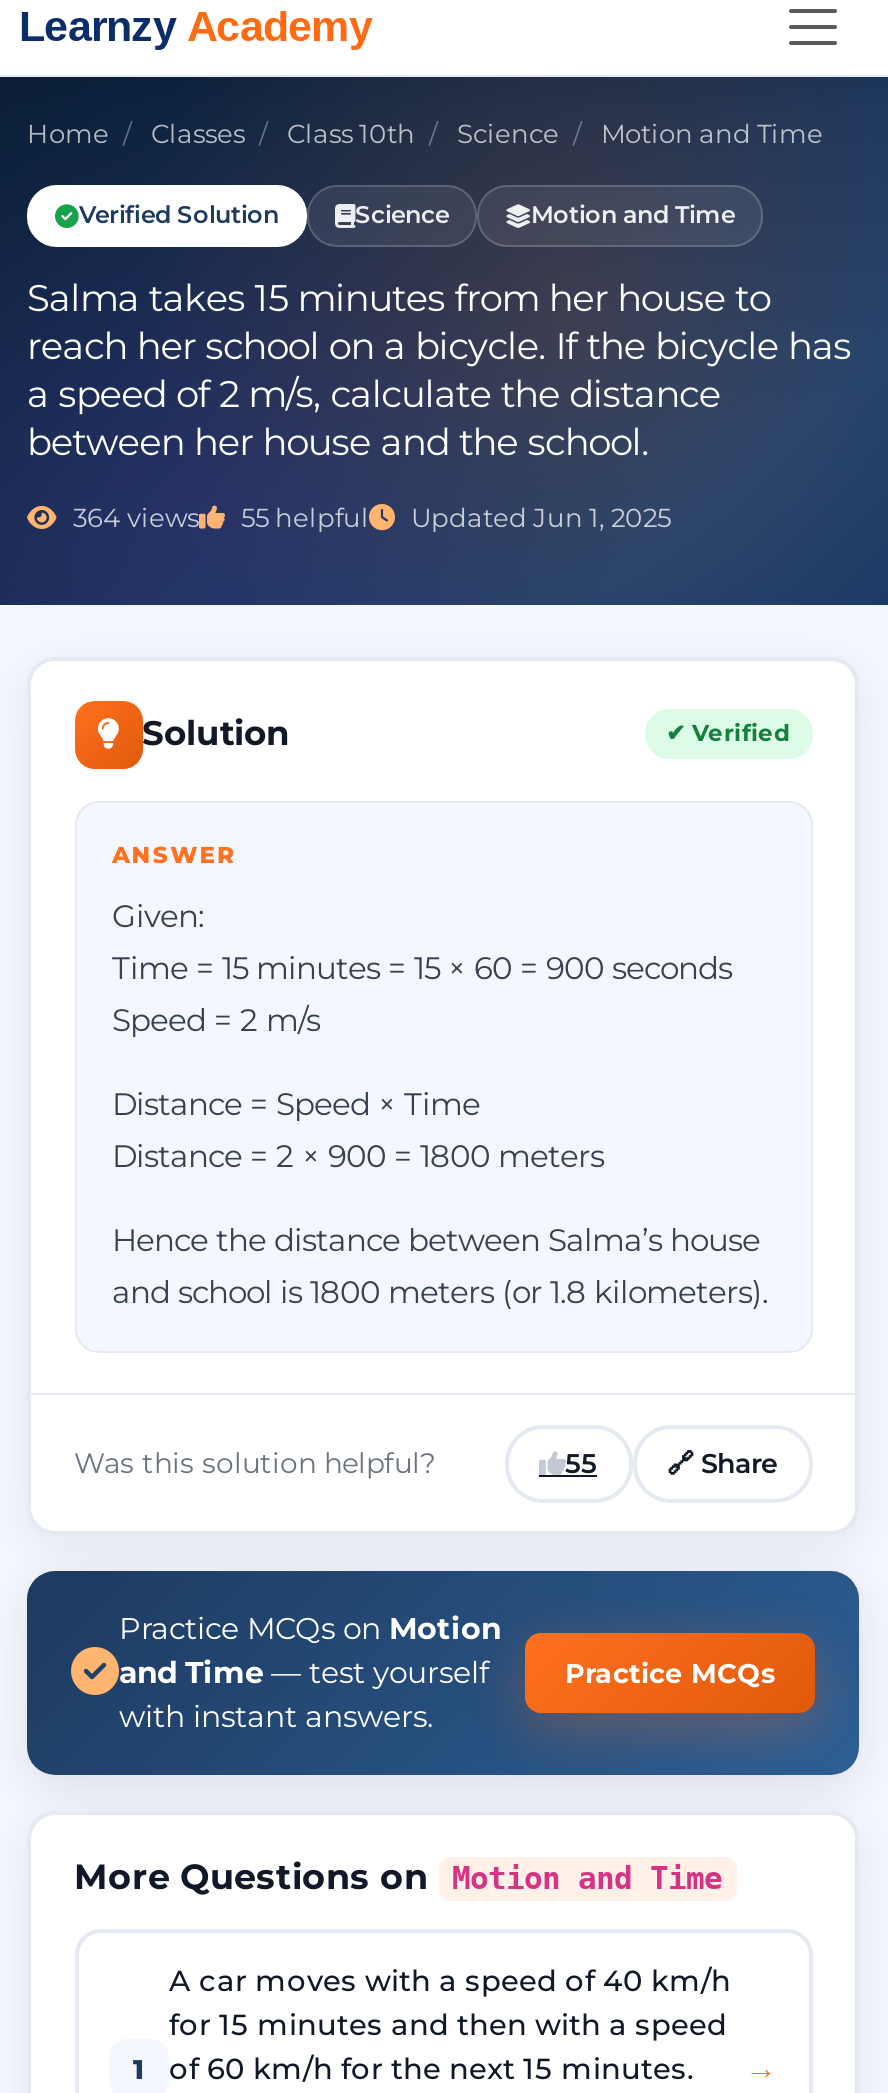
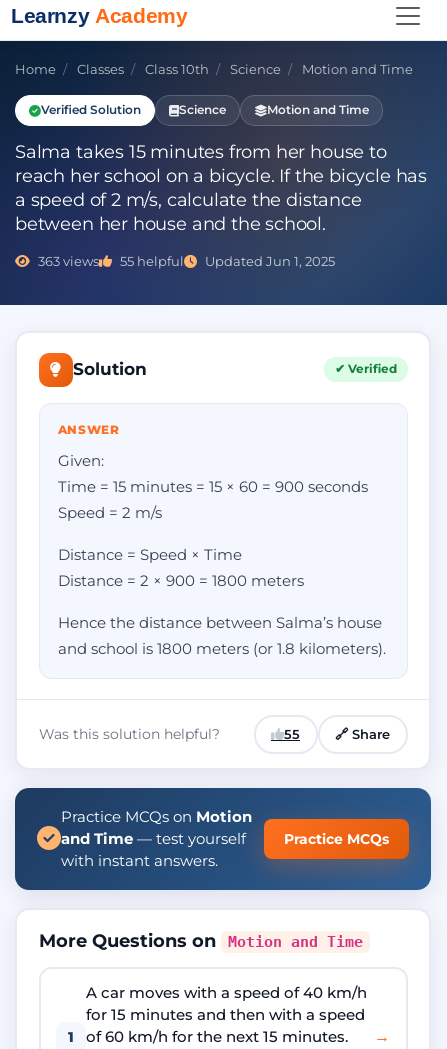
- 364 views 55 helpful Updated Jun 1, 2025
+ 363 views 55 helpful Updated Jun 1, 2025
